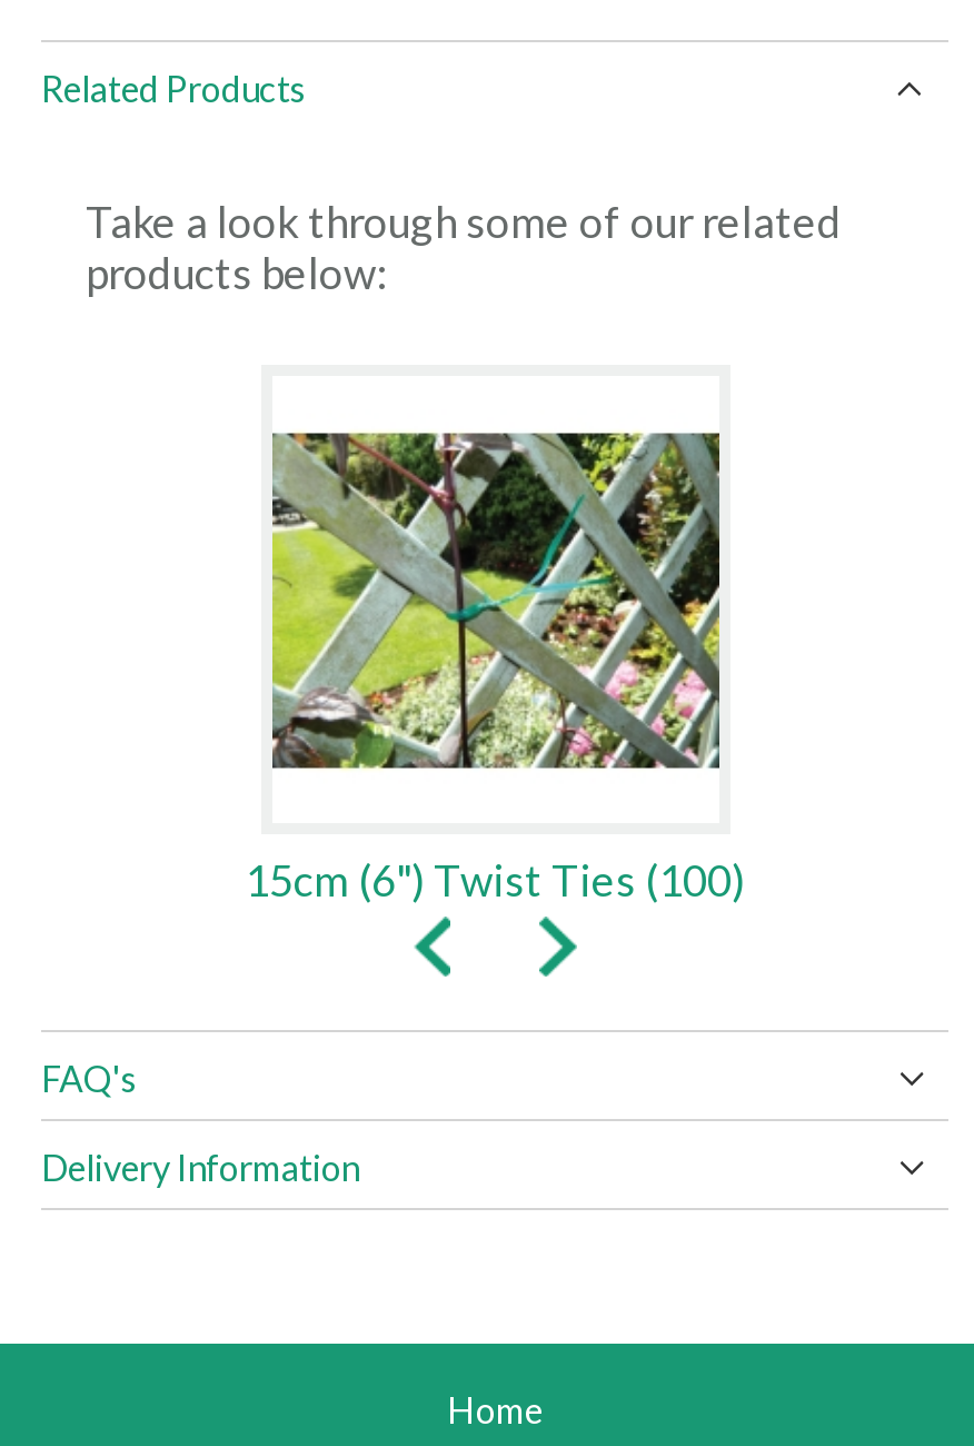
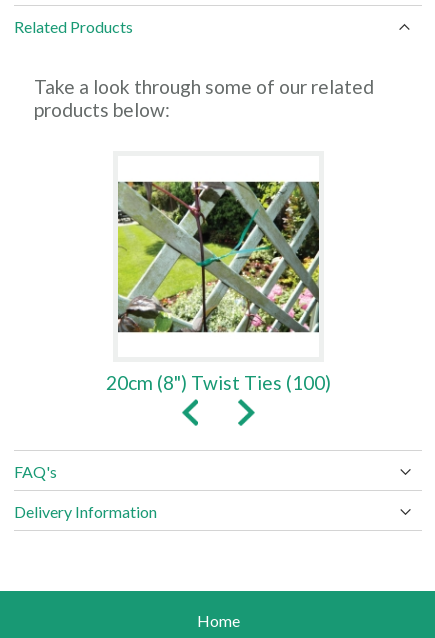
- 15cm (6") Twist Ties (100)
+ 20cm (8") Twist Ties (100)
